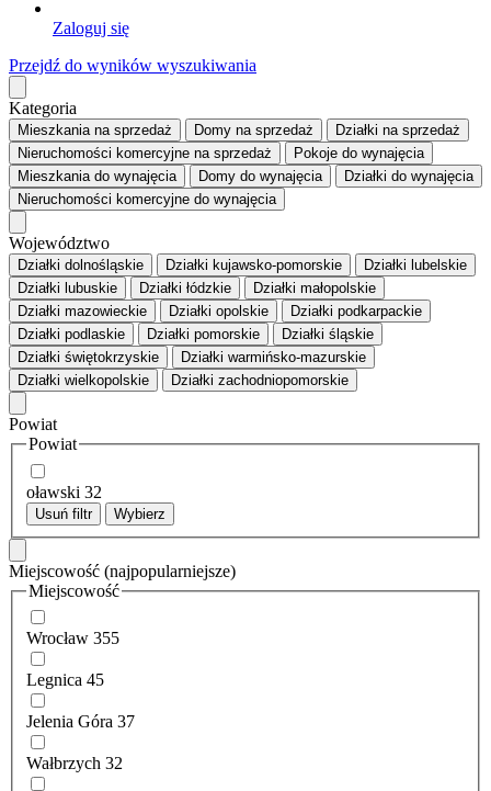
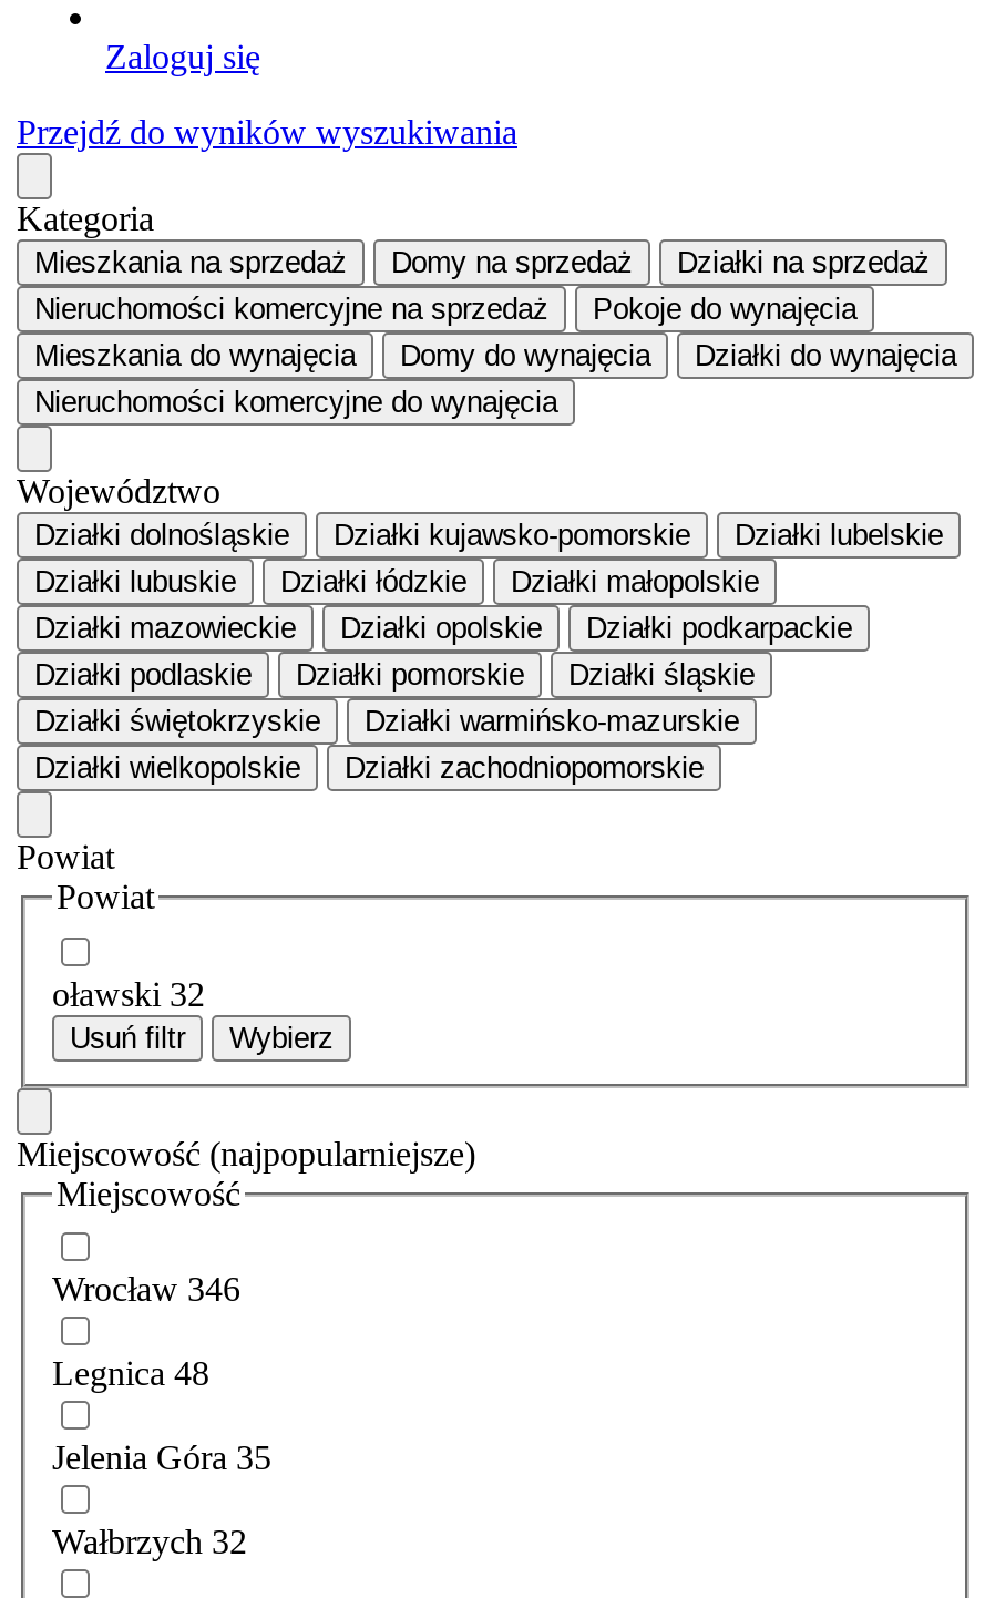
- Wrocław 355
+ Wrocław 346

- Legnica 45
+ Legnica 48

- Jelenia Góra 37
+ Jelenia Góra 35
